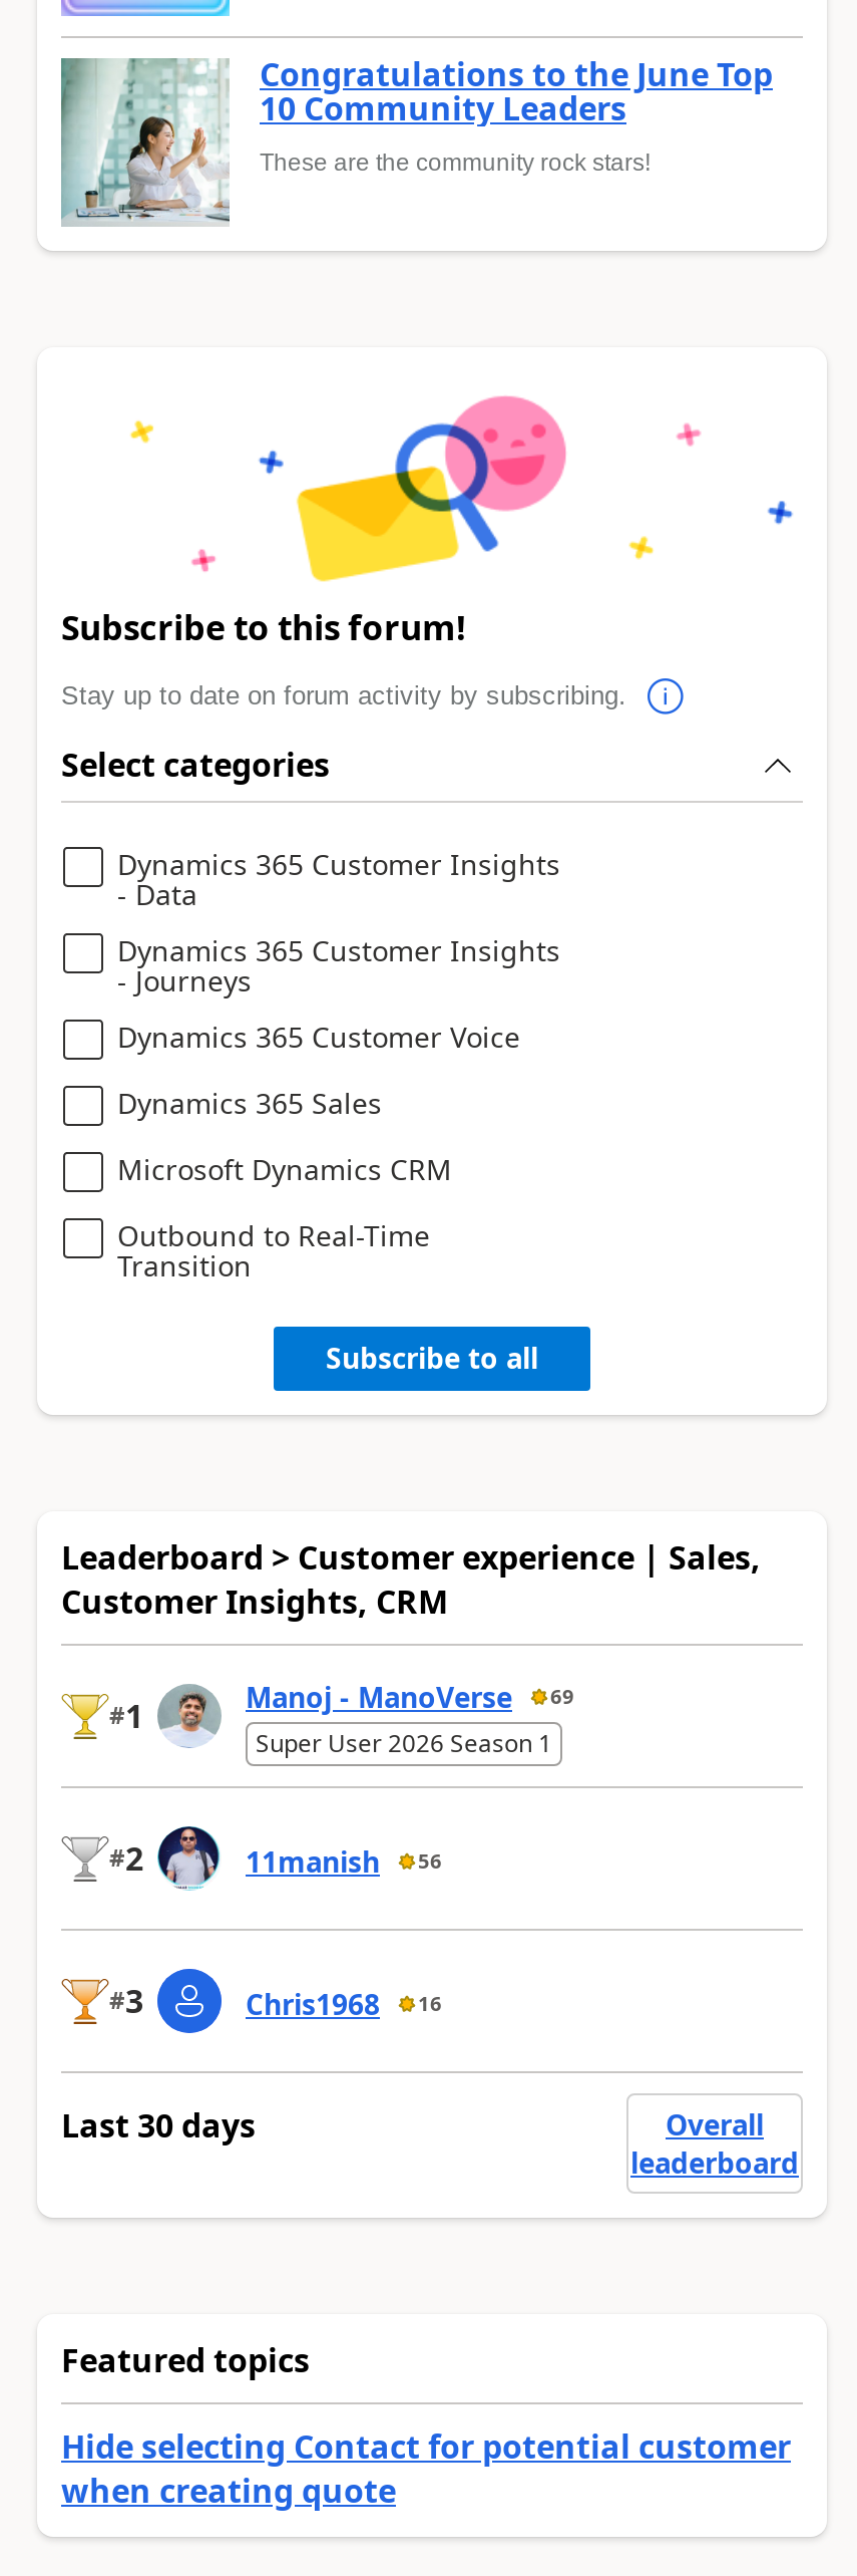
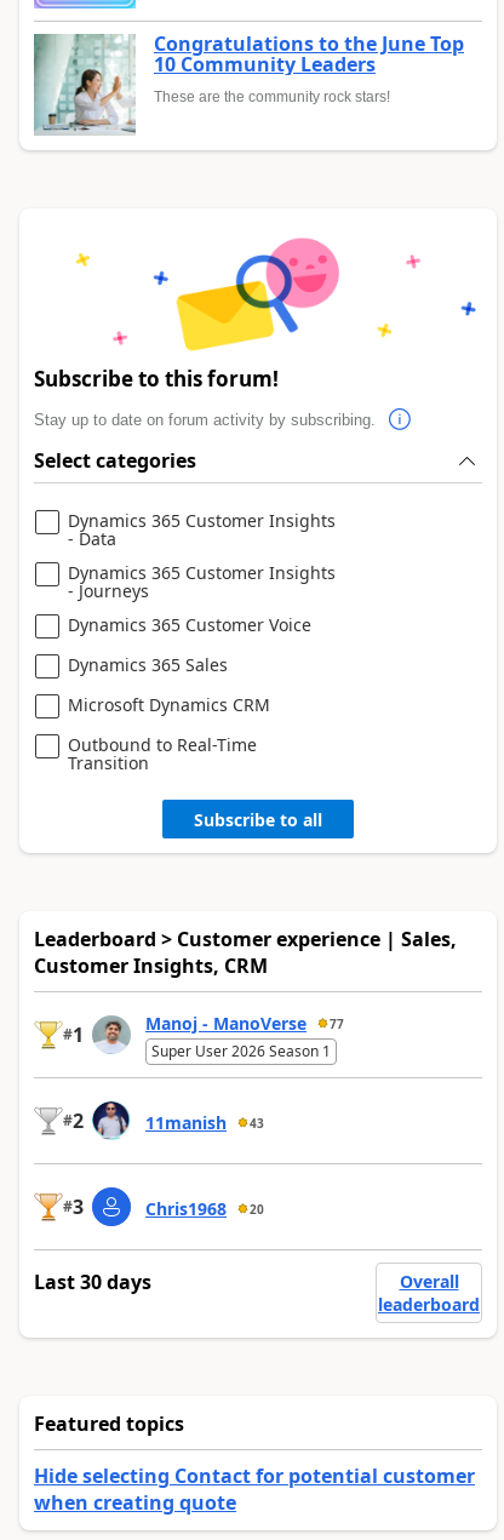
- Manoj - ManoVerse 69
+ Manoj - ManoVerse 77

- 11manish 56
+ 11manish 43

- Chris1968 16
+ Chris1968 20
